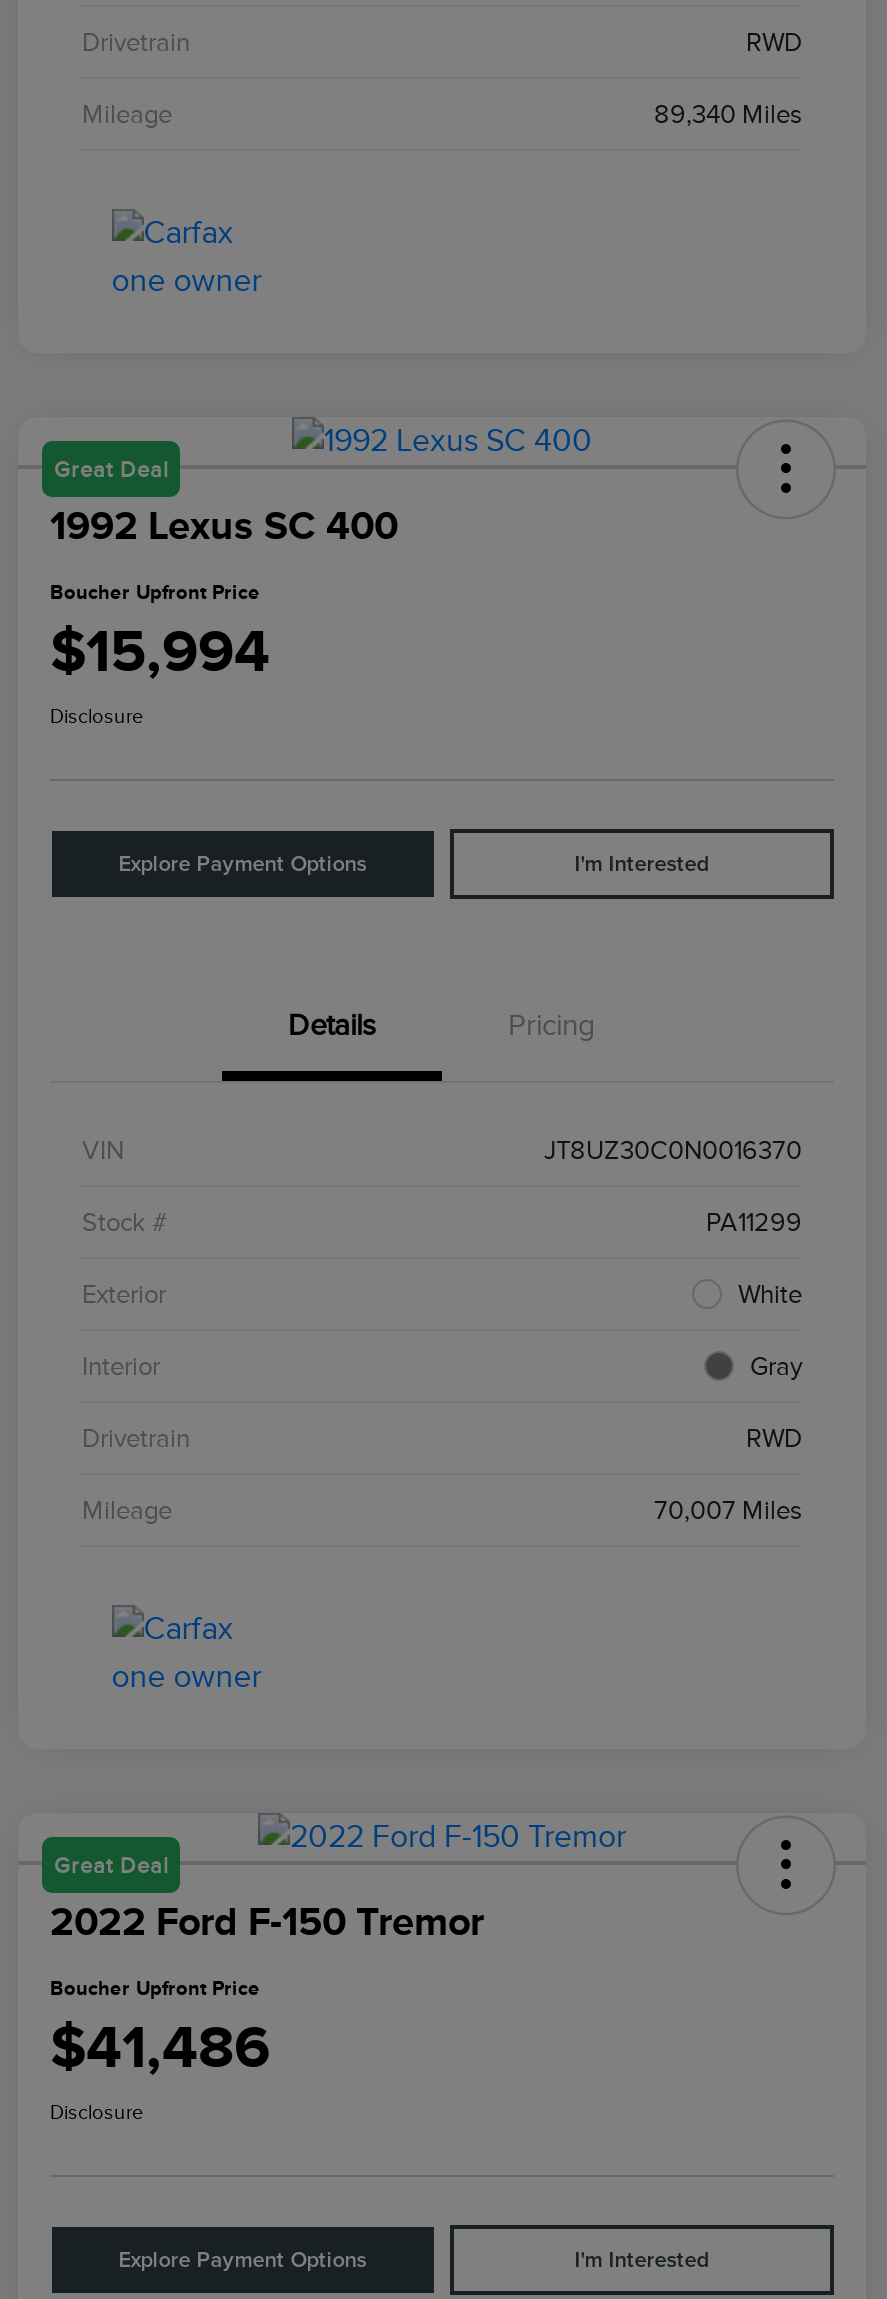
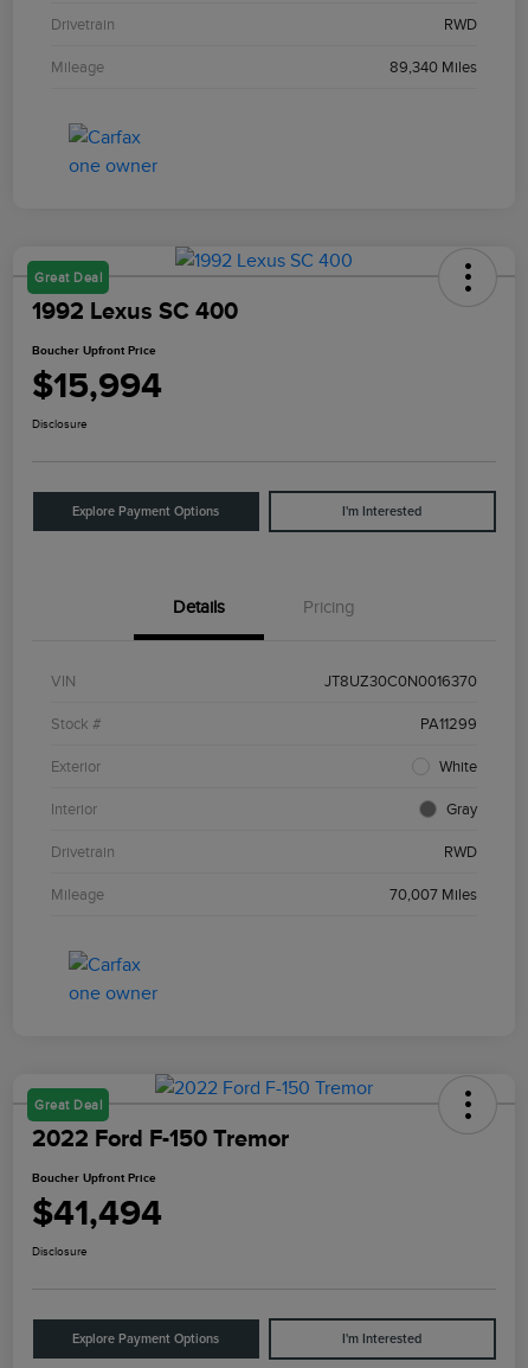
- $41,486
+ $41,494
